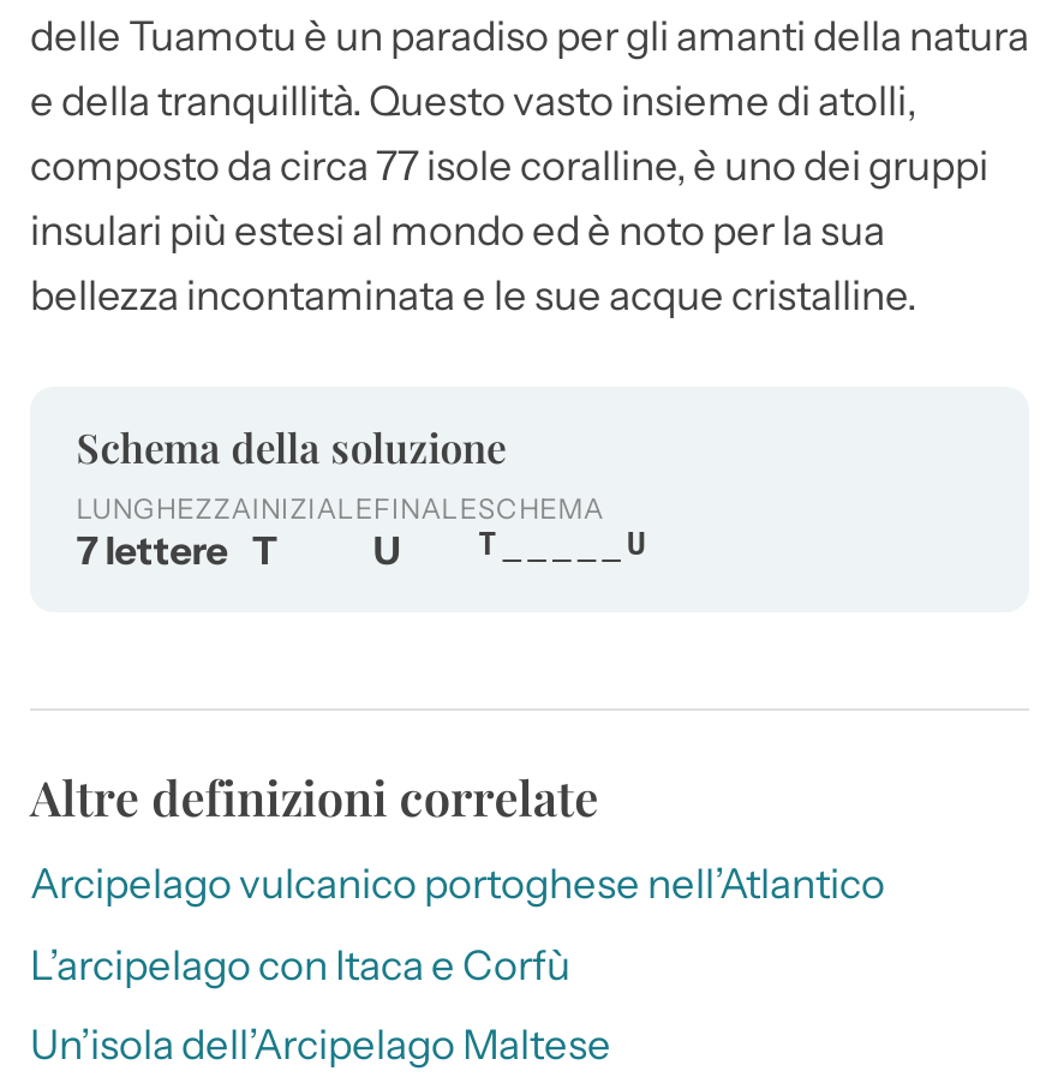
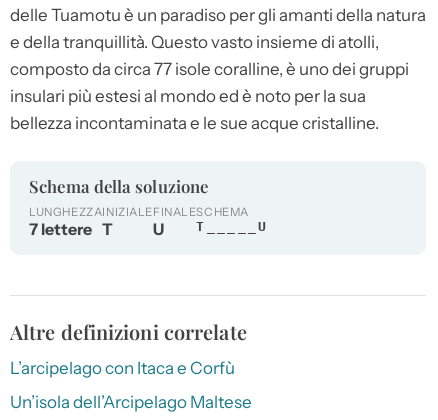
- Arcipelago vulcanico portoghese nell’Atlantico
